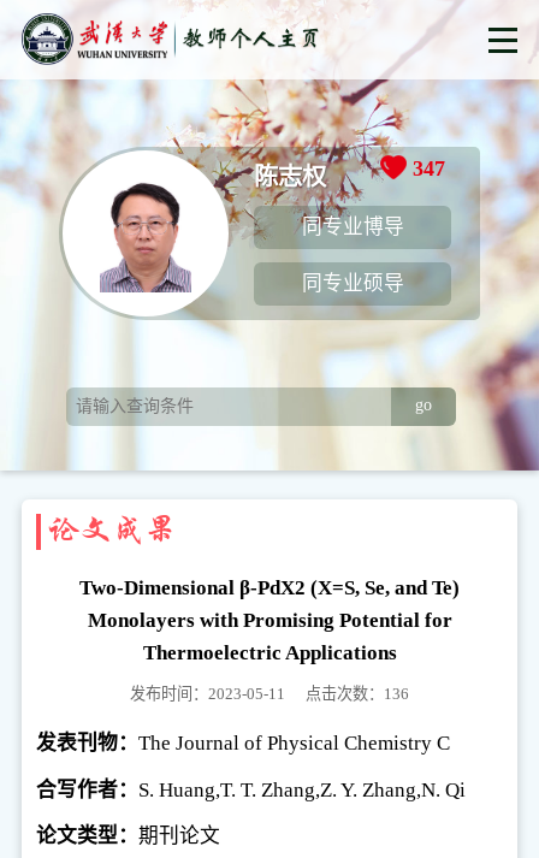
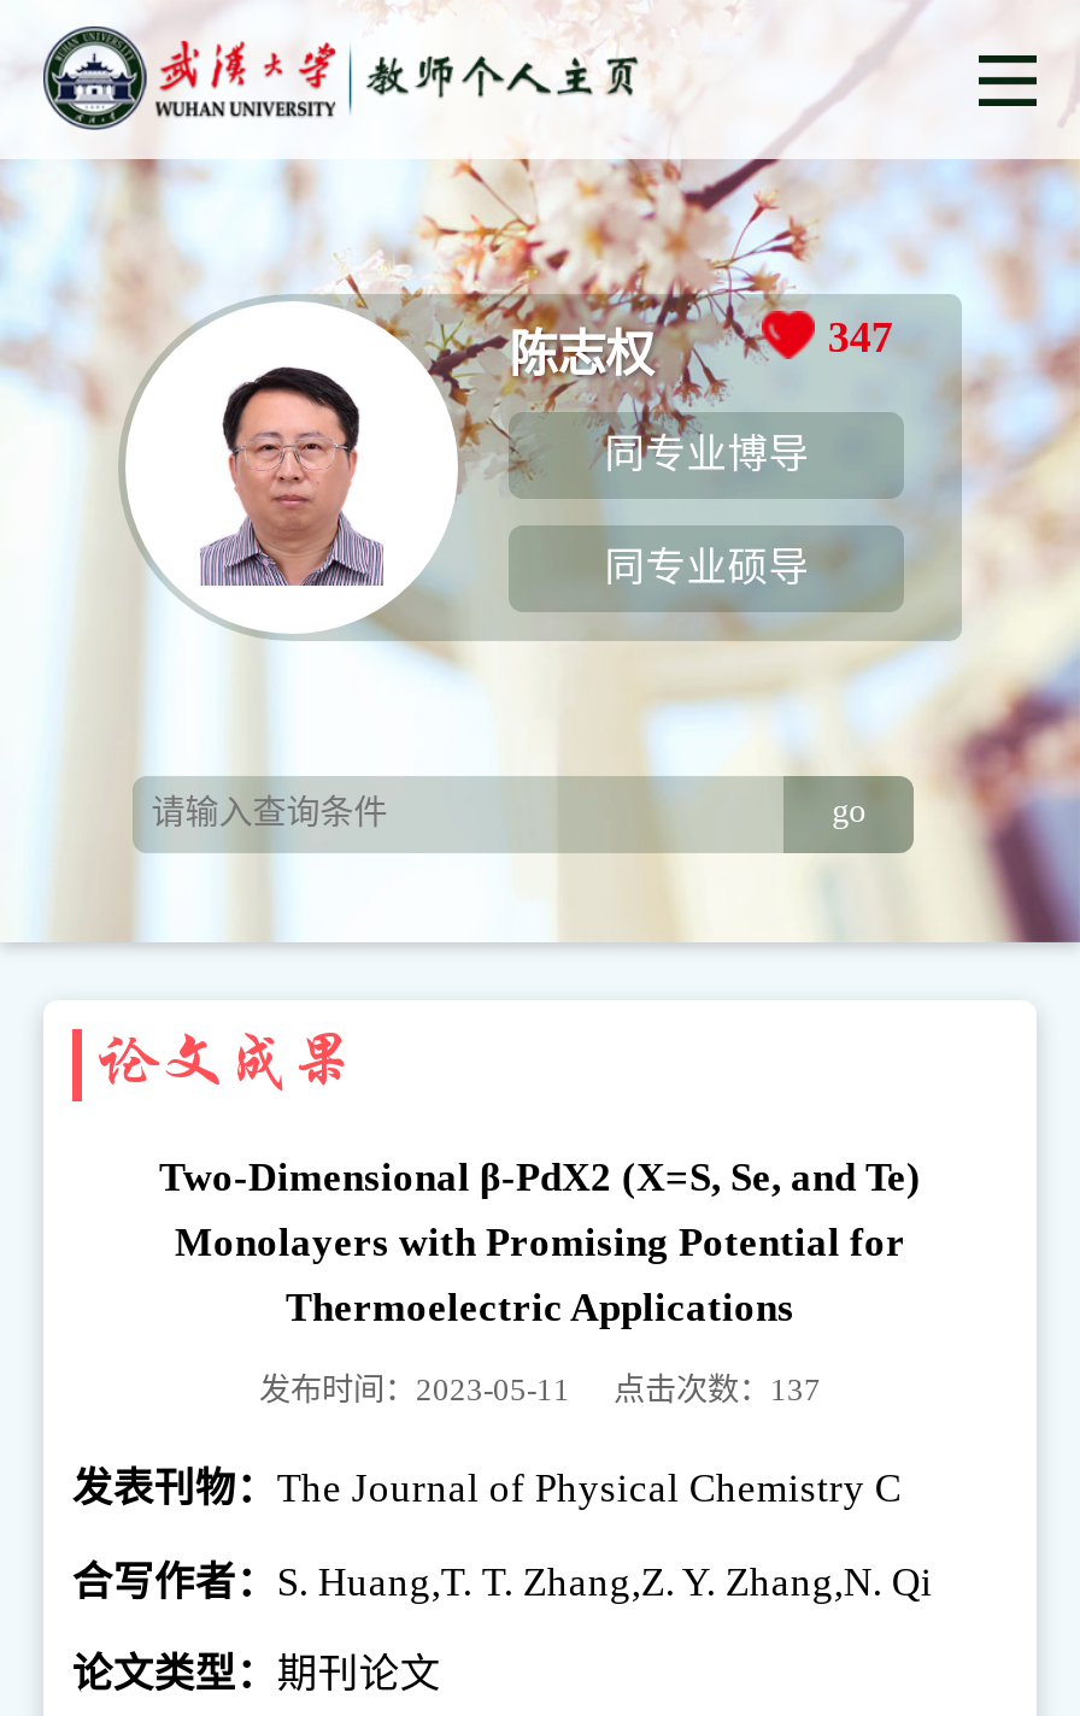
- 发布时间：2023-05-11 点击次数：136
+ 发布时间：2023-05-11 点击次数：137
